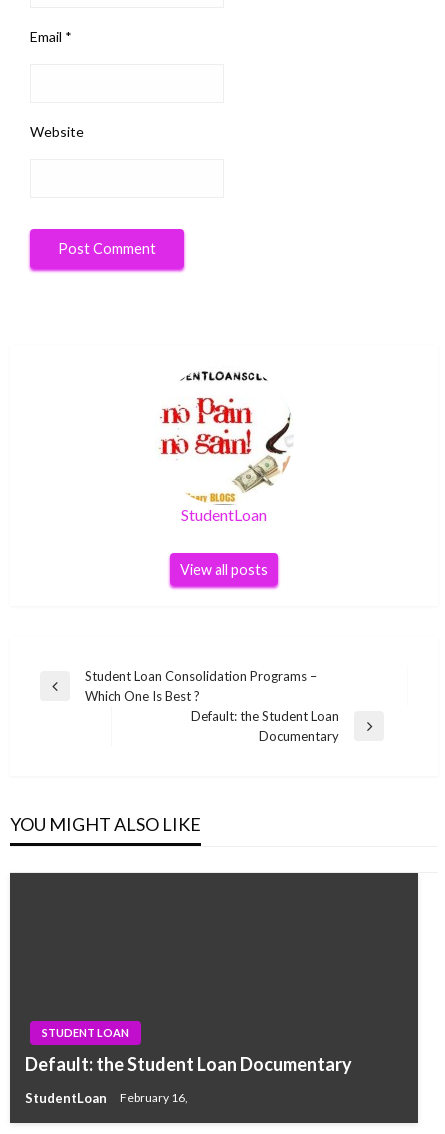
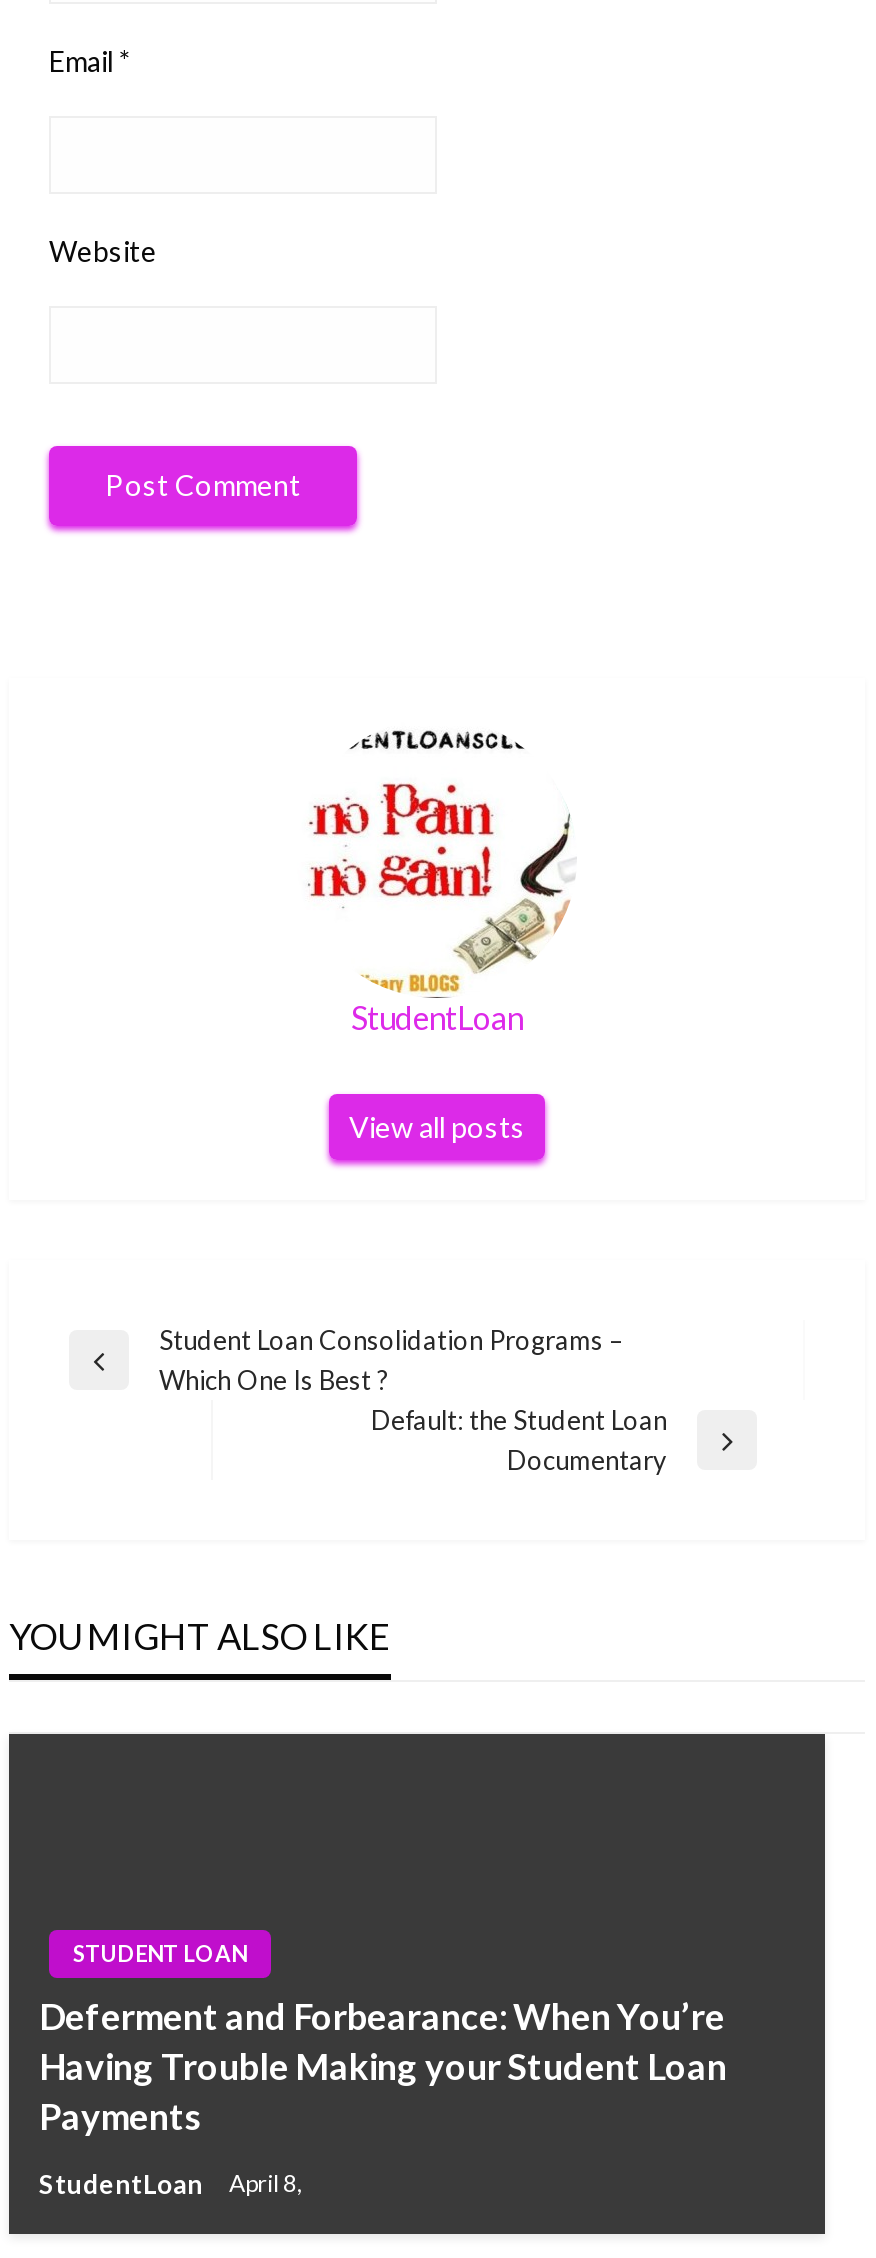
moved up: STUDENT LOAN

- Default: the Student Loan Documentary
+ Deferment and Forbearance: When You’re
+ Having Trouble Making your Student Loan
+ Payments

- StudentLoan February 16,
+ StudentLoan April 8,
